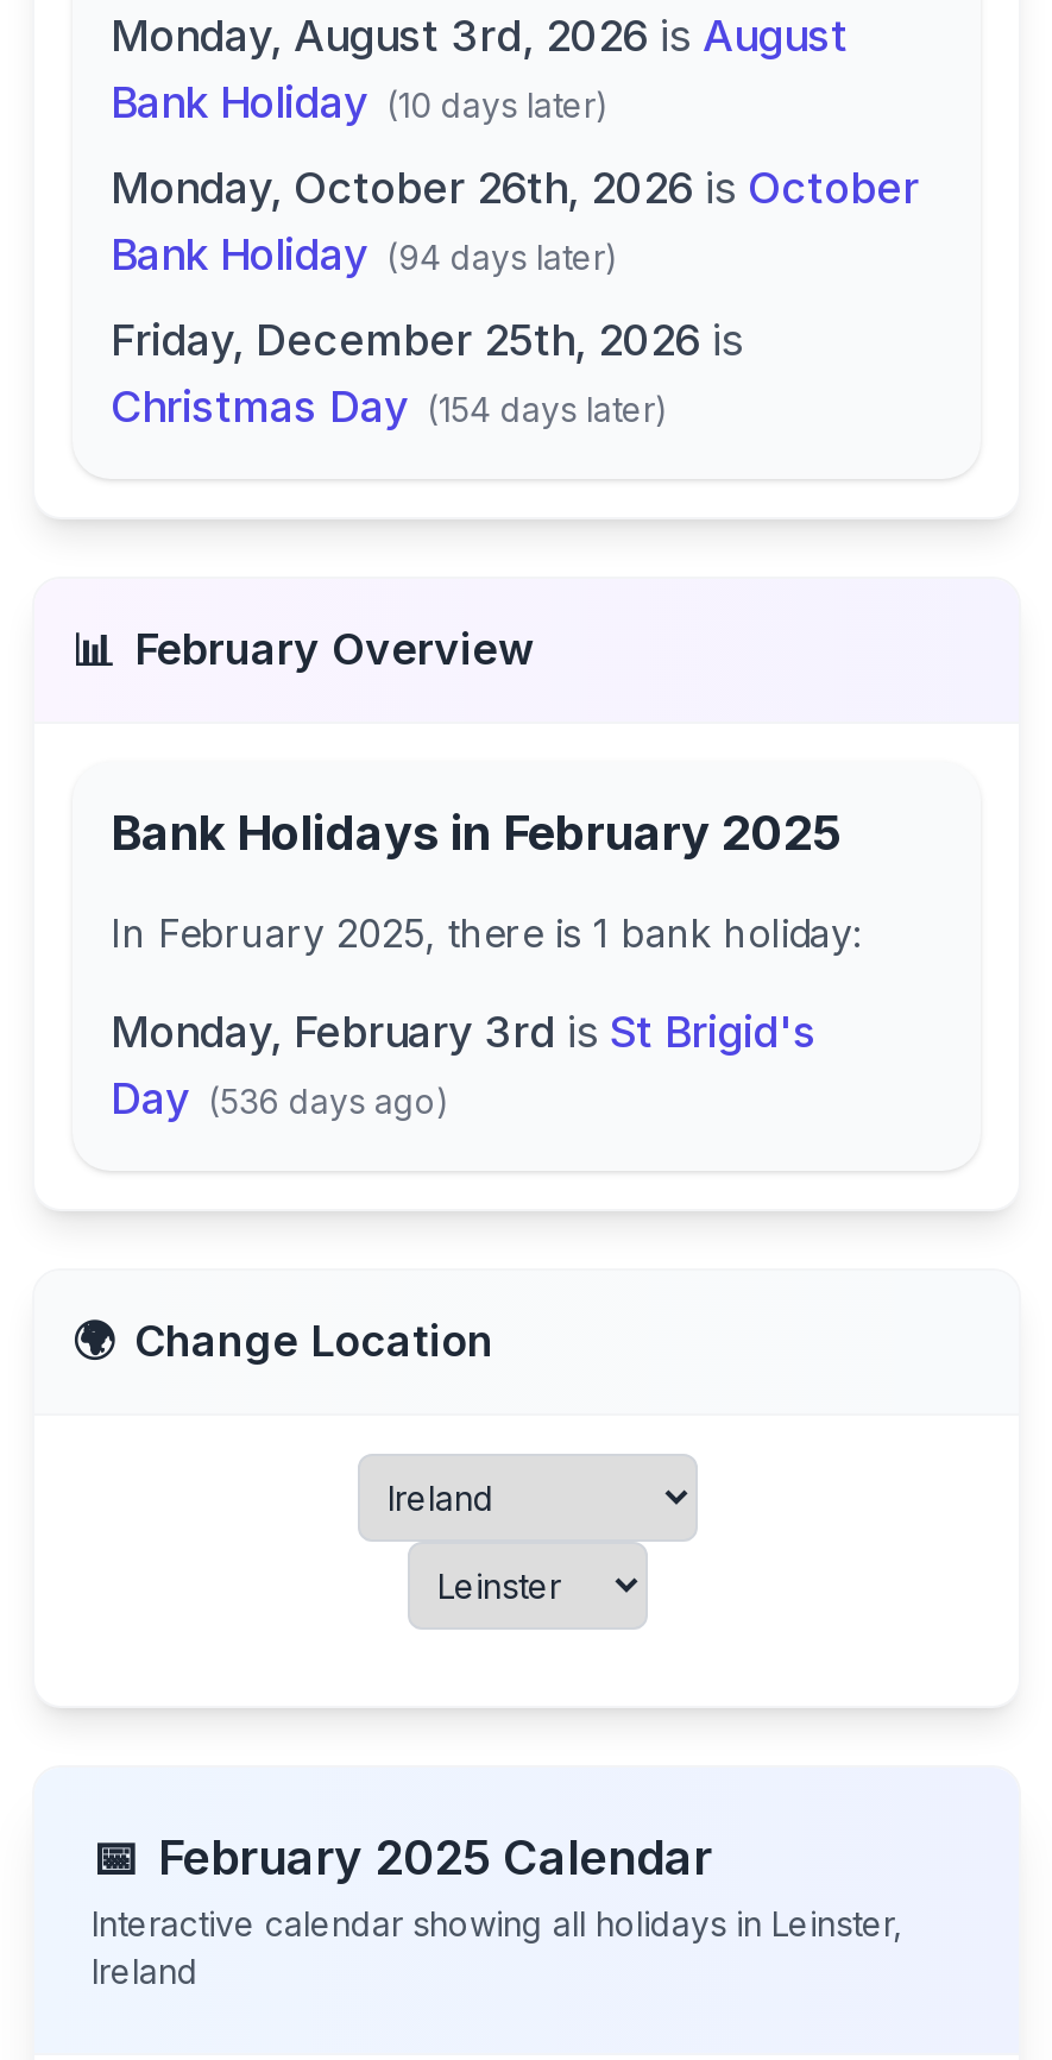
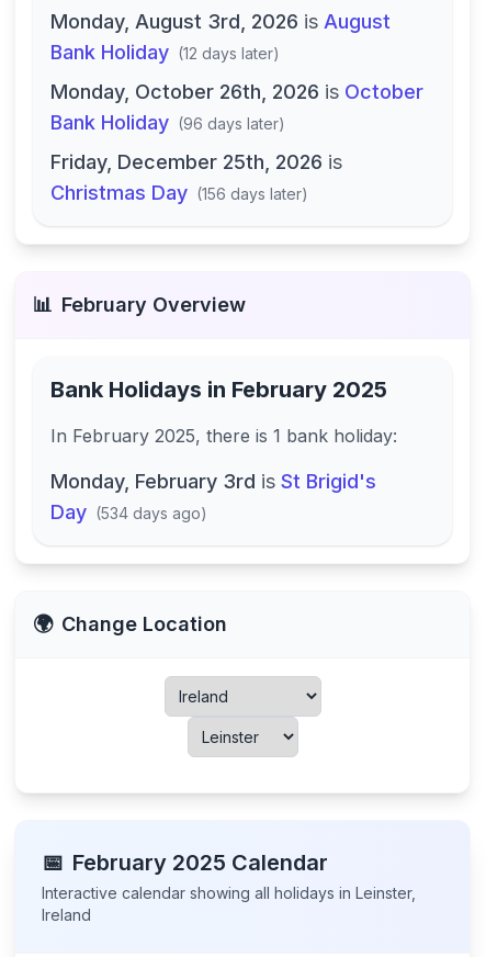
- Bank Holiday (10 days later)
+ Bank Holiday (12 days later)

- Bank Holiday (94 days later)
+ Bank Holiday (96 days later)

- Christmas Day (154 days later)
+ Christmas Day (156 days later)

- Day (536 days ago)
+ Day (534 days ago)
